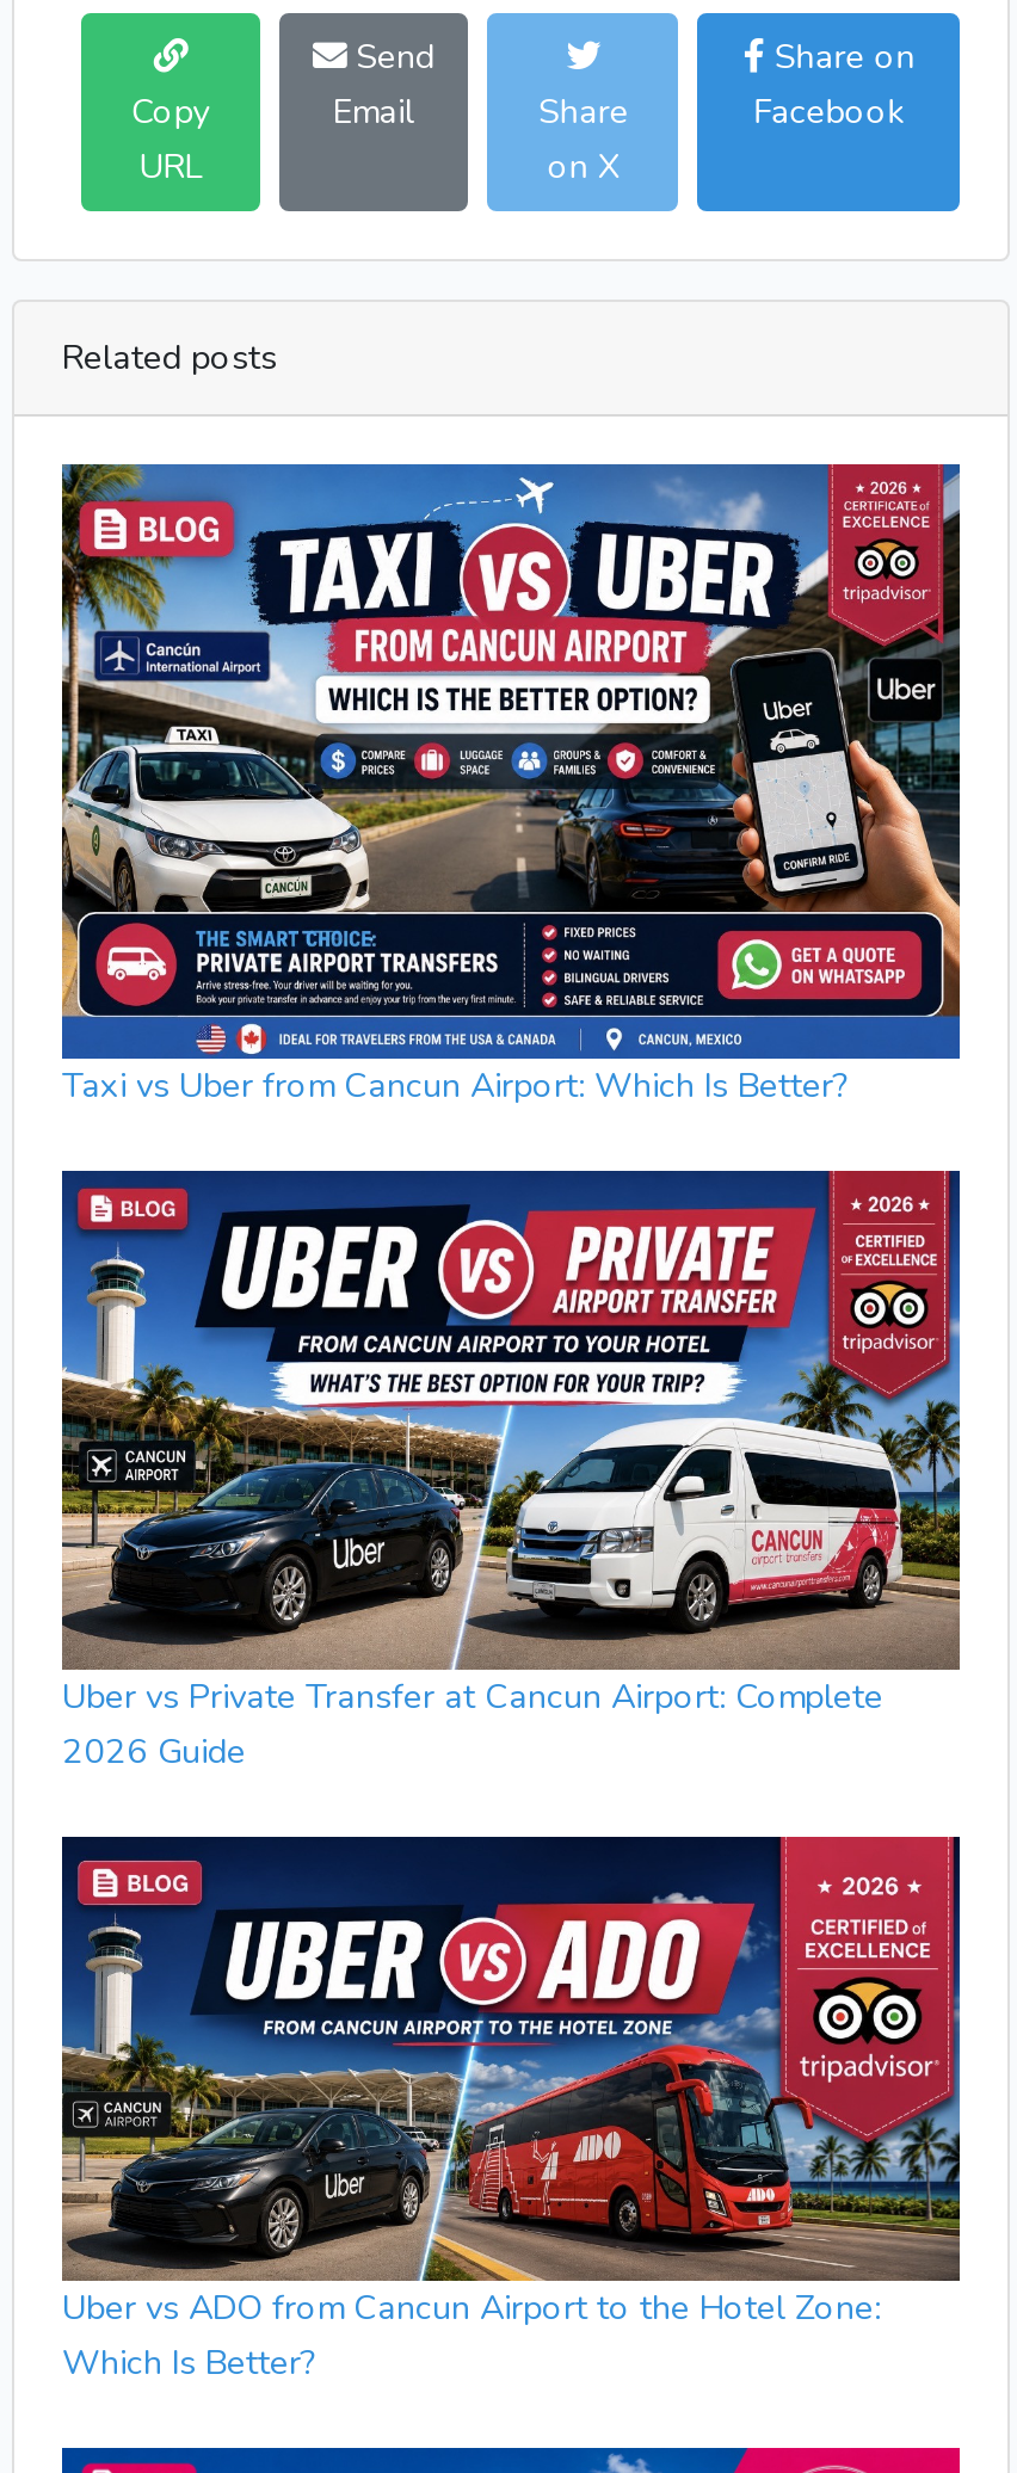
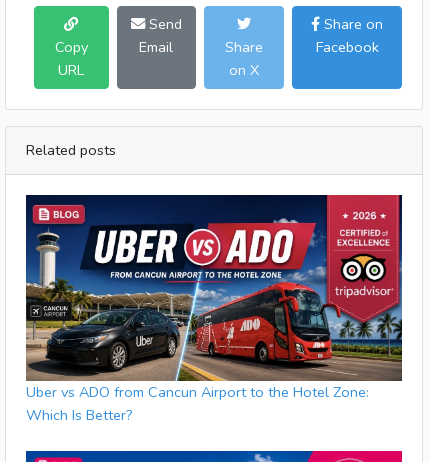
- [image]
- Taxi vs Uber from Cancun Airport: Which Is Better?

- [image]
- Uber vs Private Transfer at Cancun Airport: Complete
- 2026 Guide
